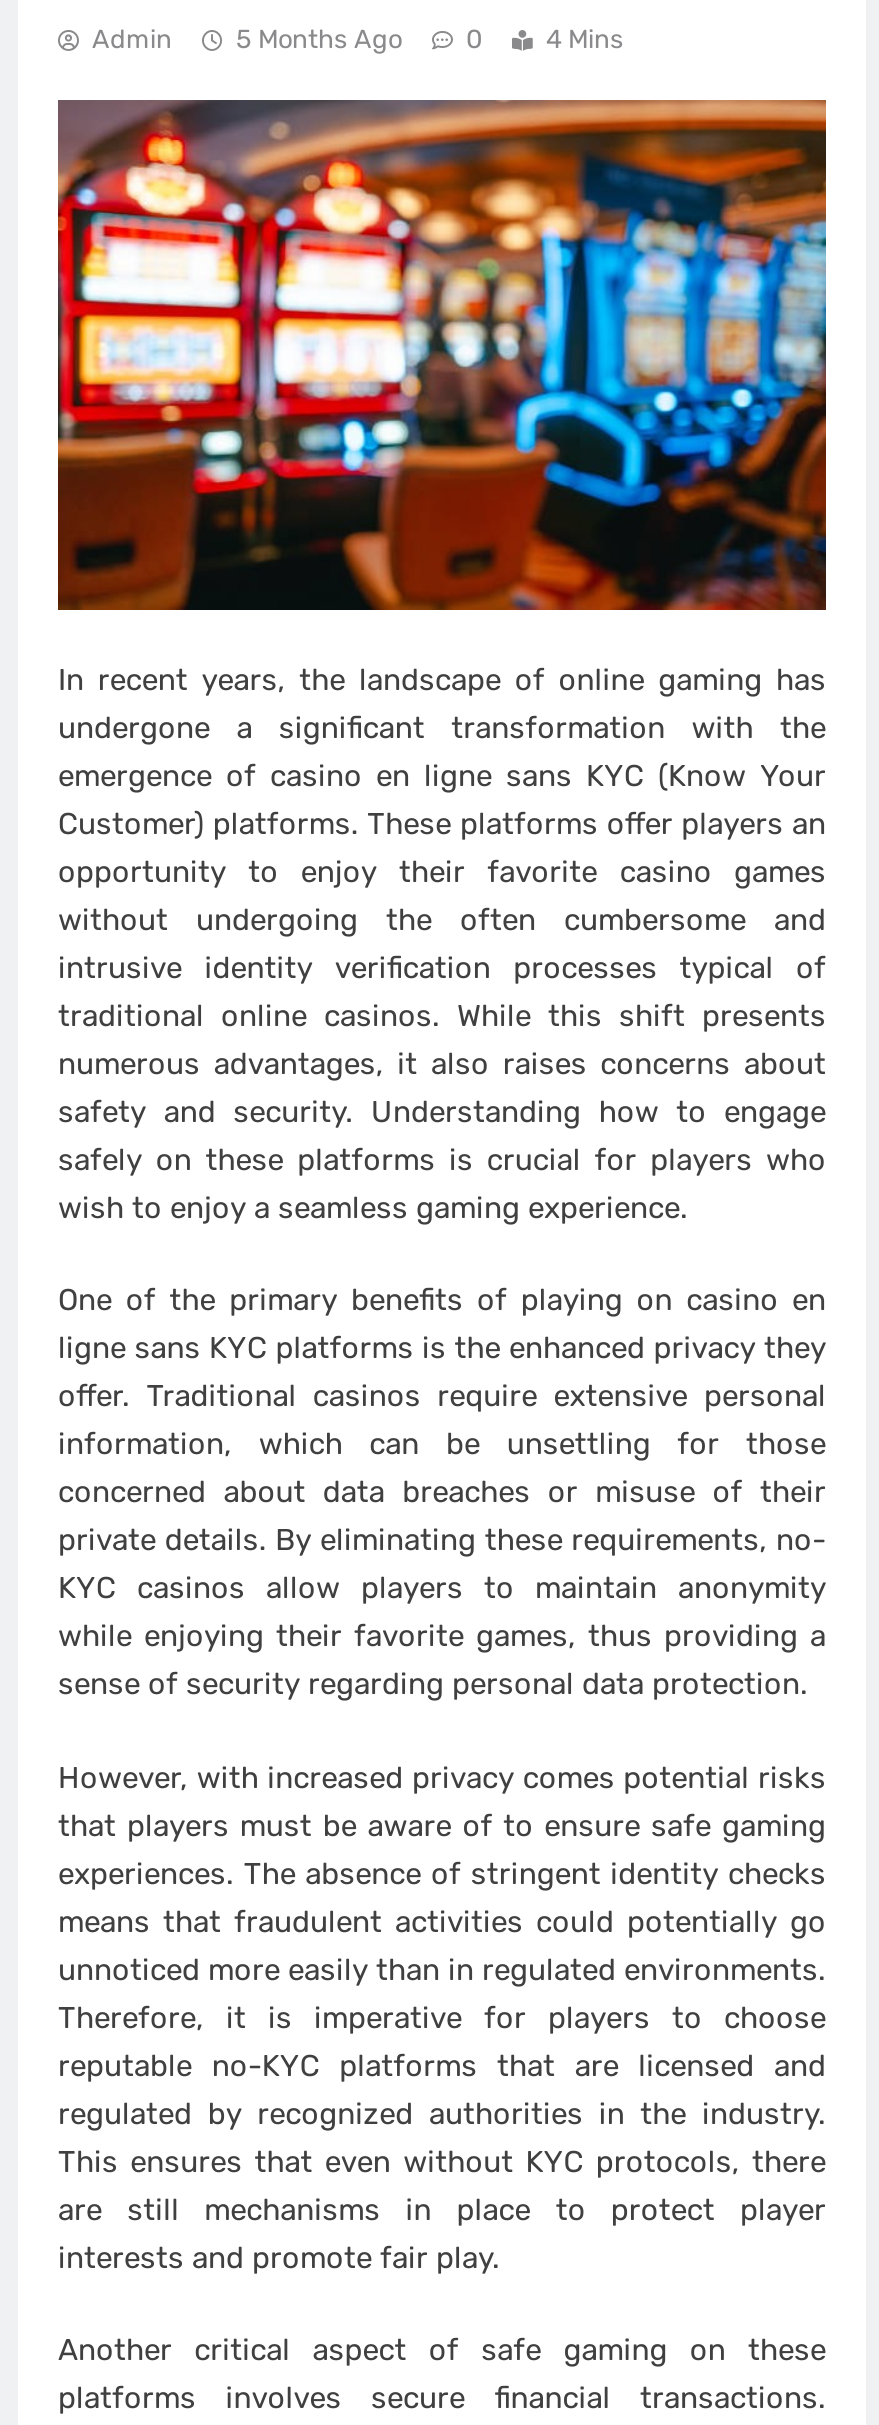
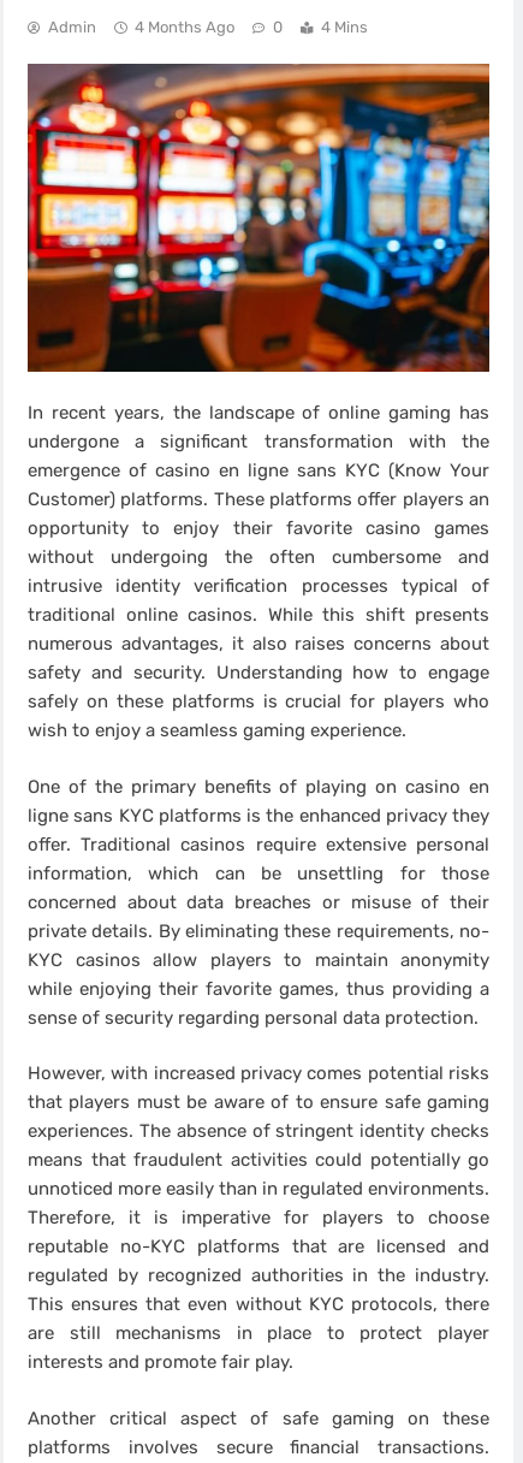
- 5 Months Ago
+ 4 Months Ago
